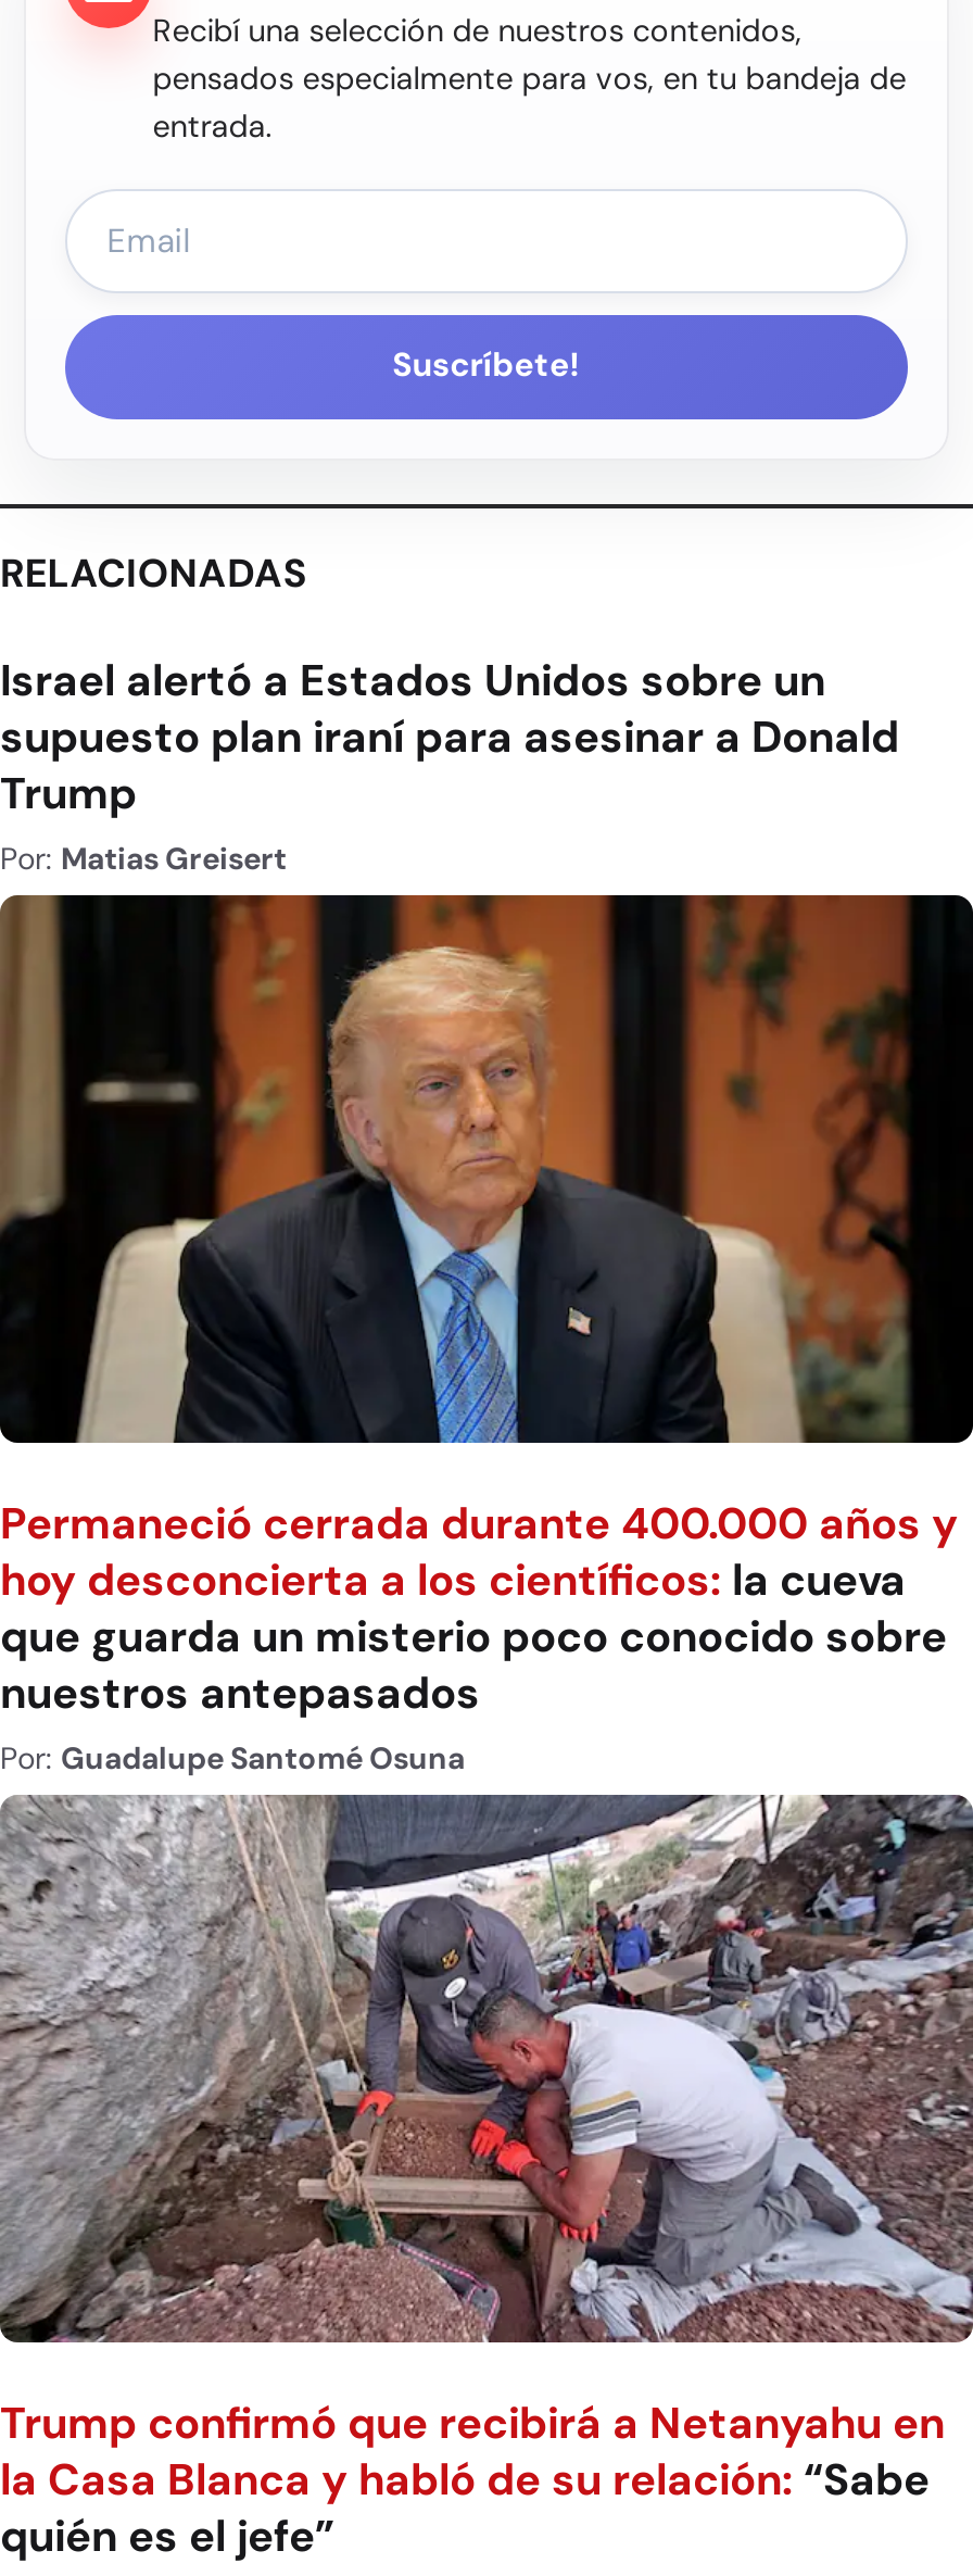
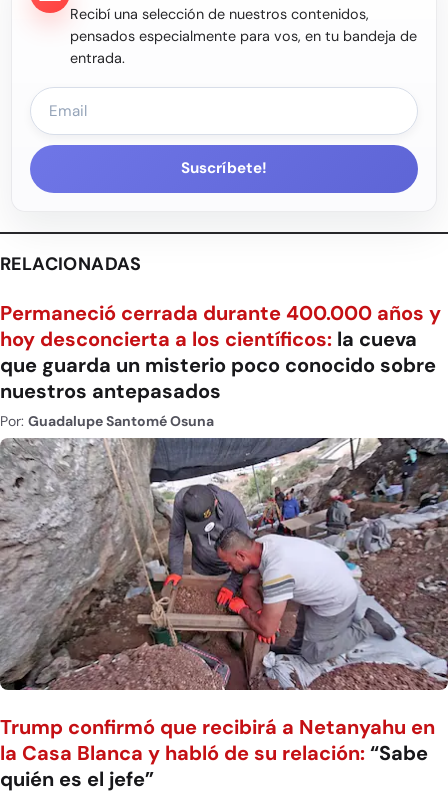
- Israel alertó a Estados Unidos sobre un
- supuesto plan iraní para asesinar a Donald
- Trump
- Por: Matias Greisert

- [image]
